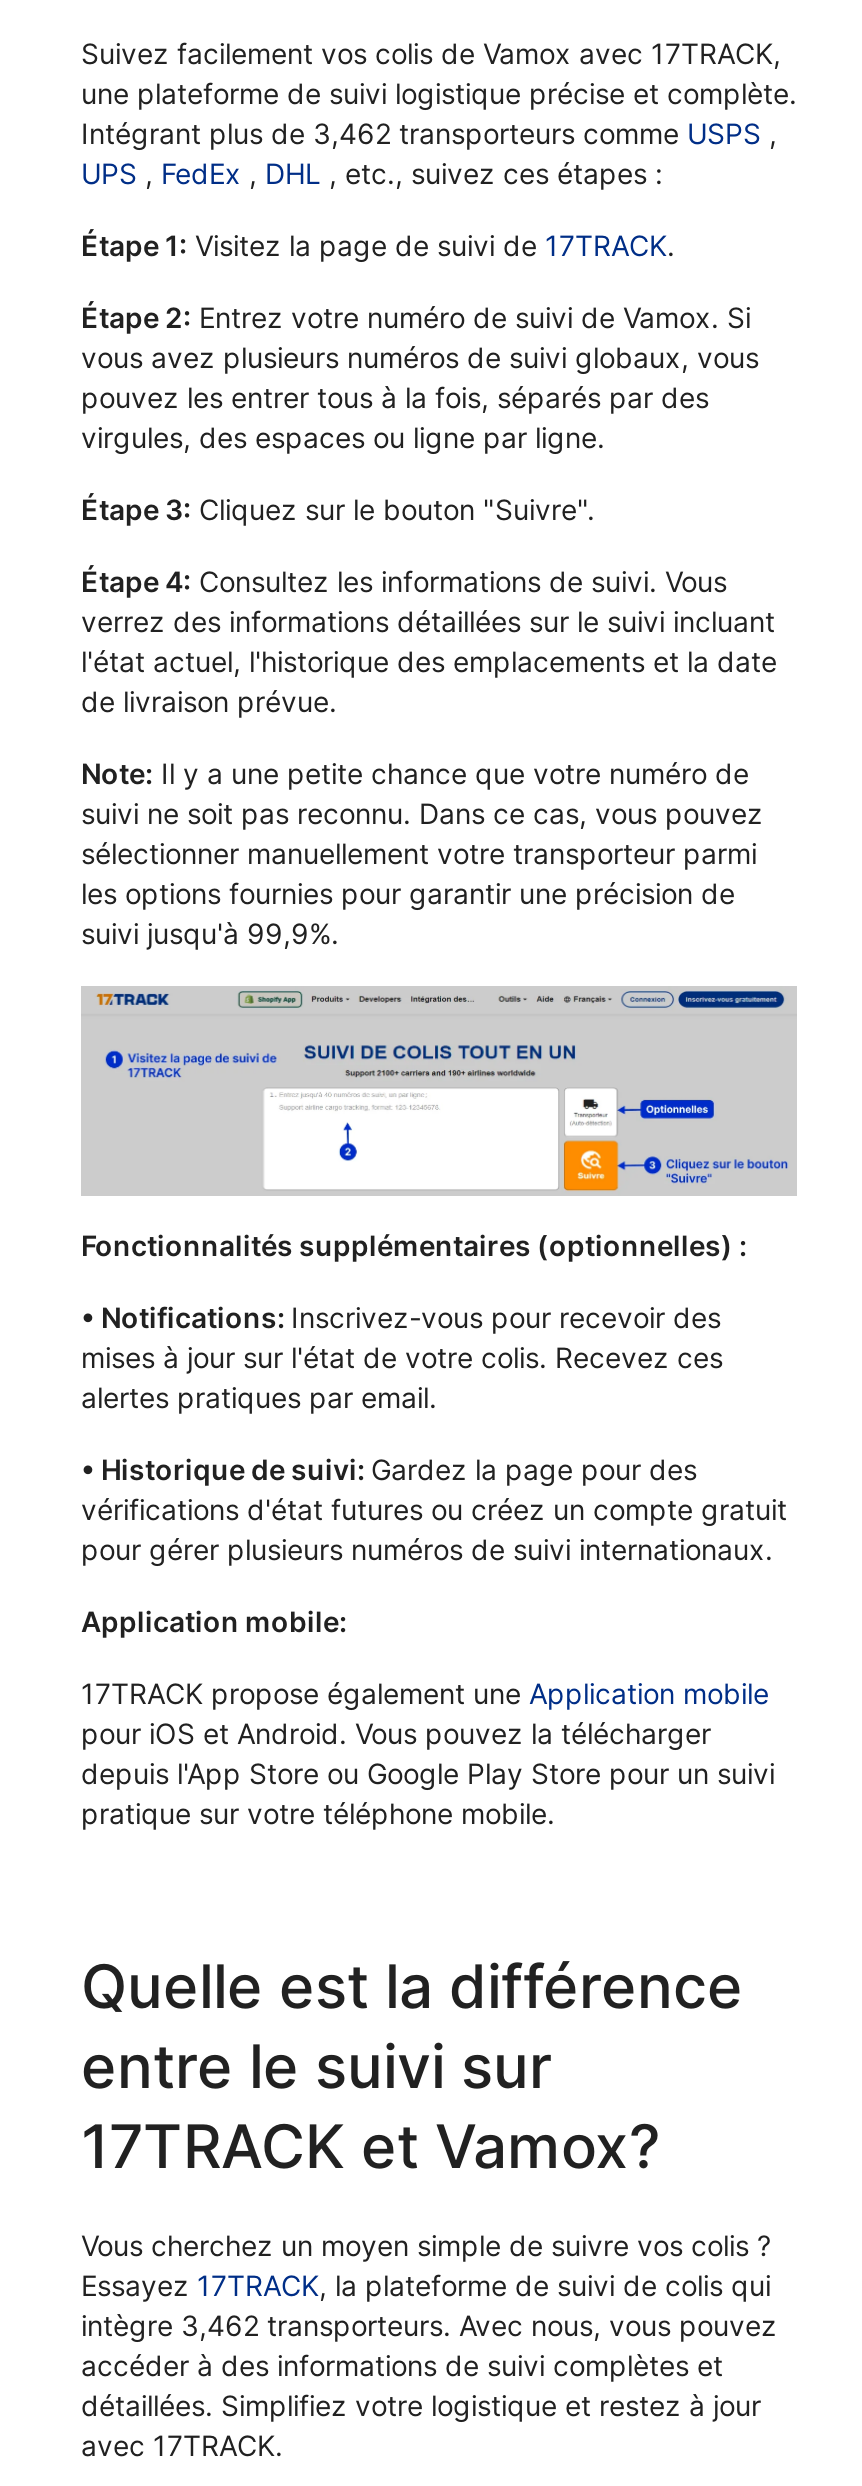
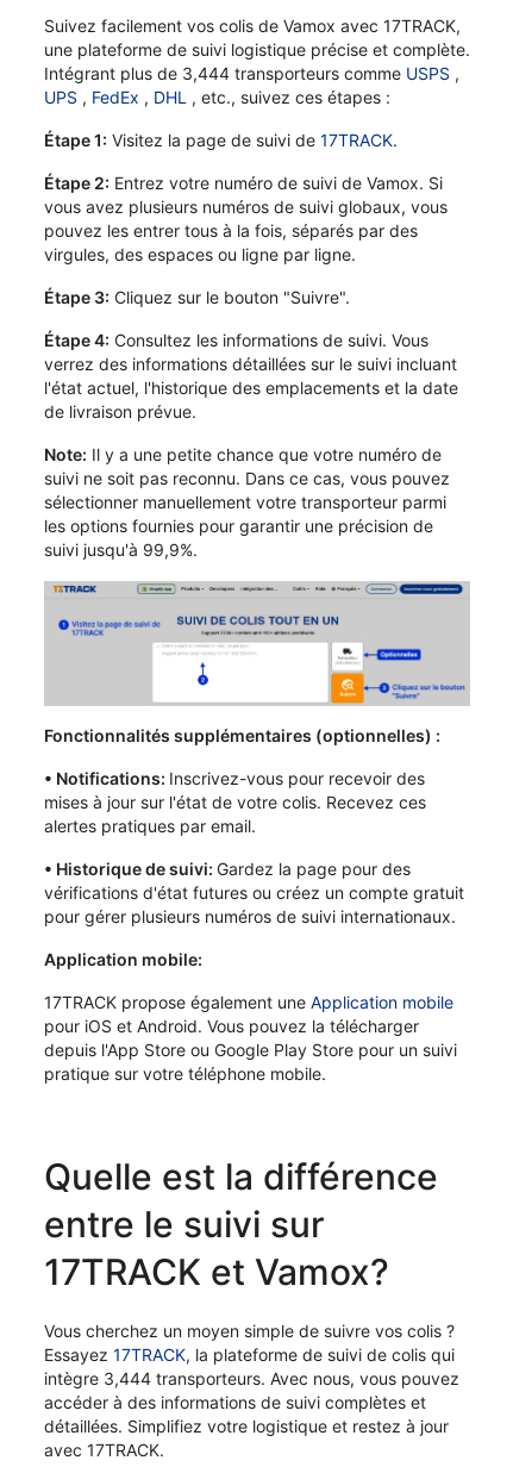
- Intégrant plus de 3,462 transporteurs comme USPS,
+ Intégrant plus de 3,444 transporteurs comme USPS,

- intègre 3,462 transporteurs. Avec nous, vous pouvez
+ intègre 3,444 transporteurs. Avec nous, vous pouvez
